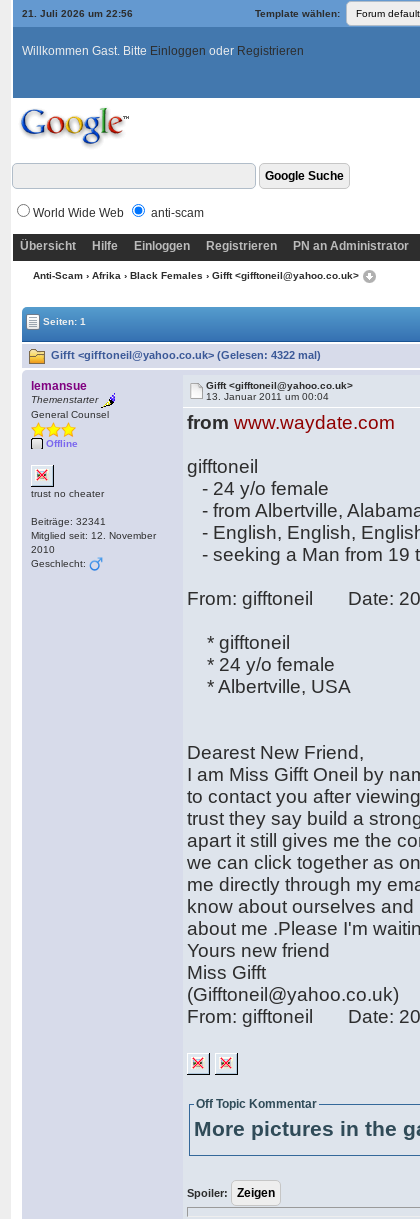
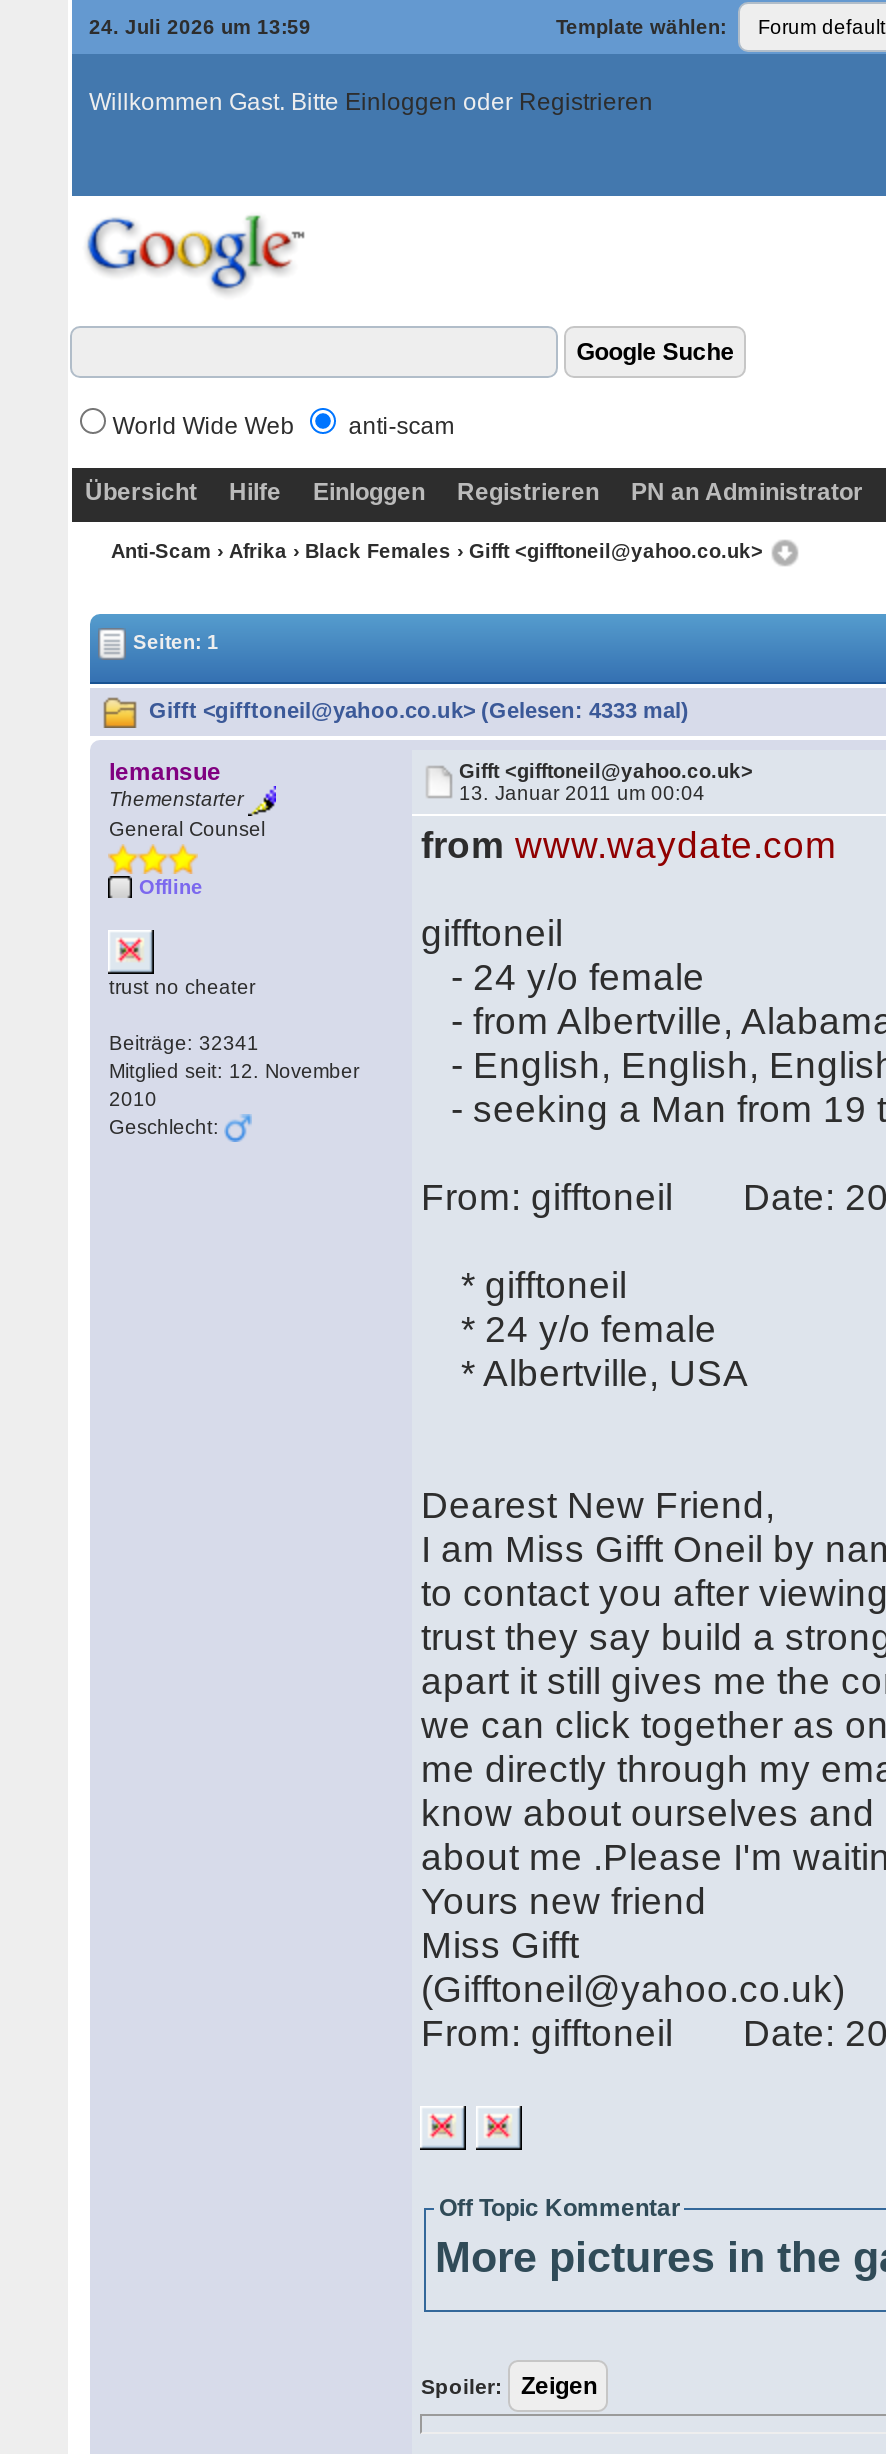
- 21. Juli 2026 um 22:56
+ 24. Juli 2026 um 13:59

- Gifft <gifftoneil@yahoo.co.uk> (Gelesen: 4322 mal)
+ Gifft <gifftoneil@yahoo.co.uk> (Gelesen: 4333 mal)
